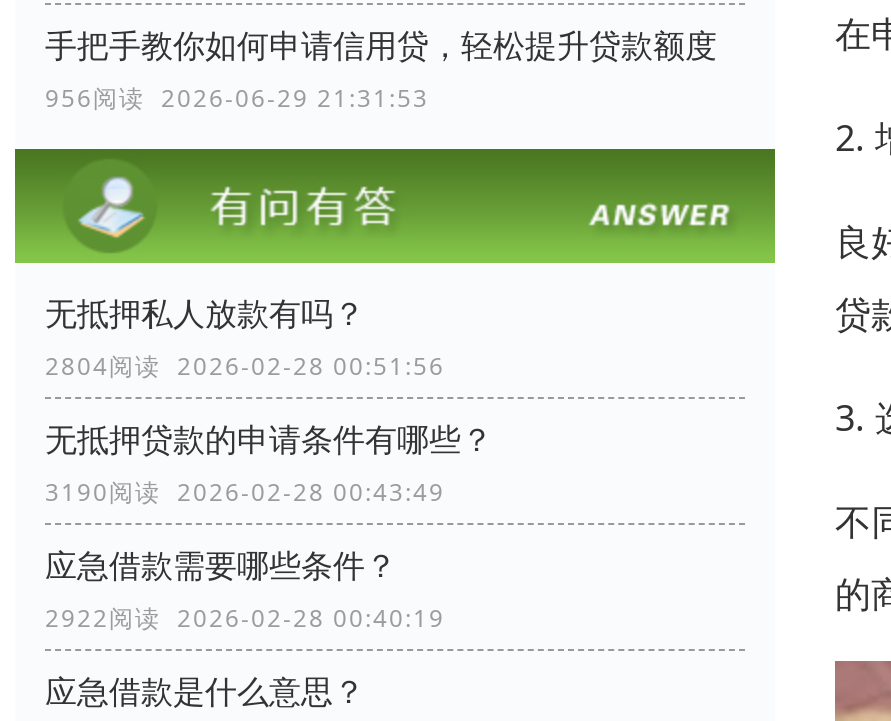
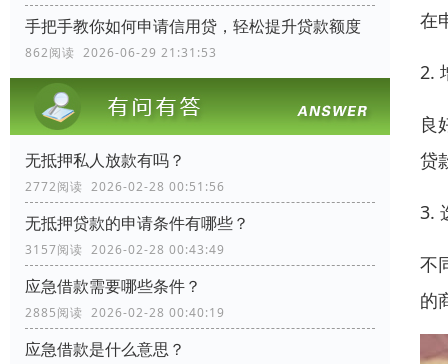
- 956阅读 2026-06-29 21:31:53
+ 862阅读 2026-06-29 21:31:53

- 2804阅读 2026-02-28 00:51:56
+ 2772阅读 2026-02-28 00:51:56

- 3190阅读 2026-02-28 00:43:49
+ 3157阅读 2026-02-28 00:43:49

- 2922阅读 2026-02-28 00:40:19
+ 2885阅读 2026-02-28 00:40:19
